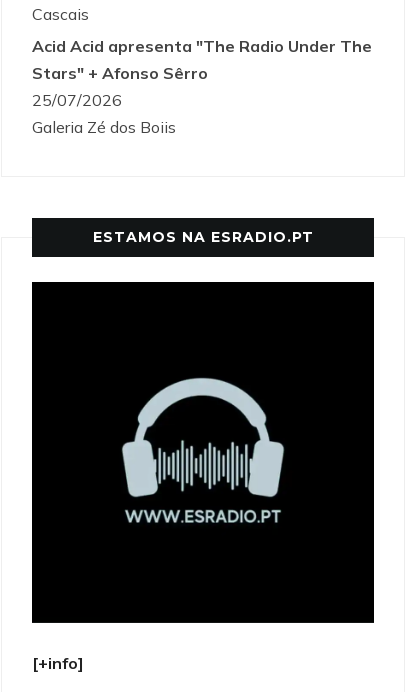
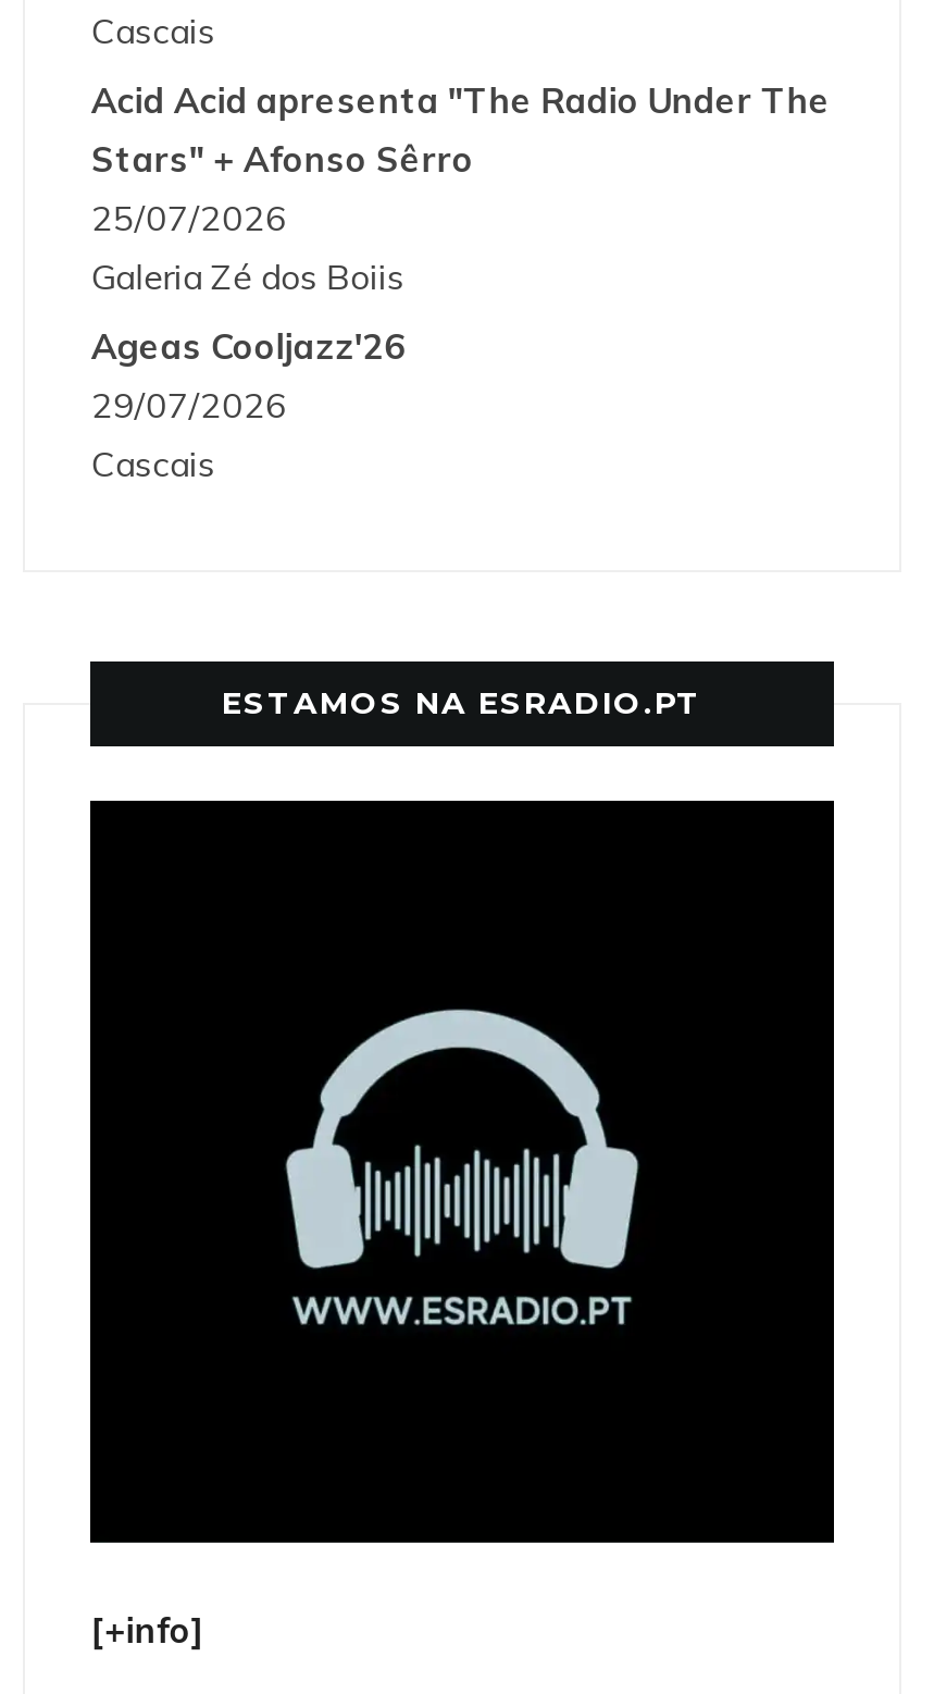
+ Ageas Cooljazz'26
+ 29/07/2026
+ Cascais
